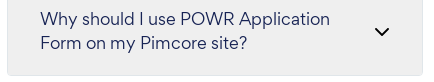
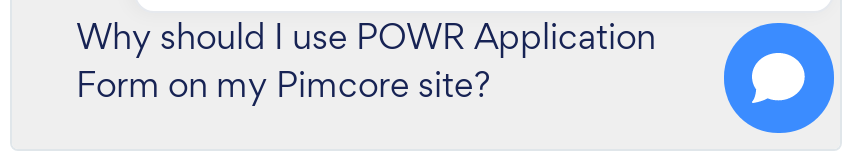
+ [image]
